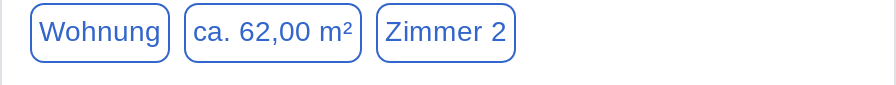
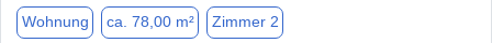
- Wohnung ca. 62,00 m² Zimmer 2
+ Wohnung ca. 78,00 m² Zimmer 2
